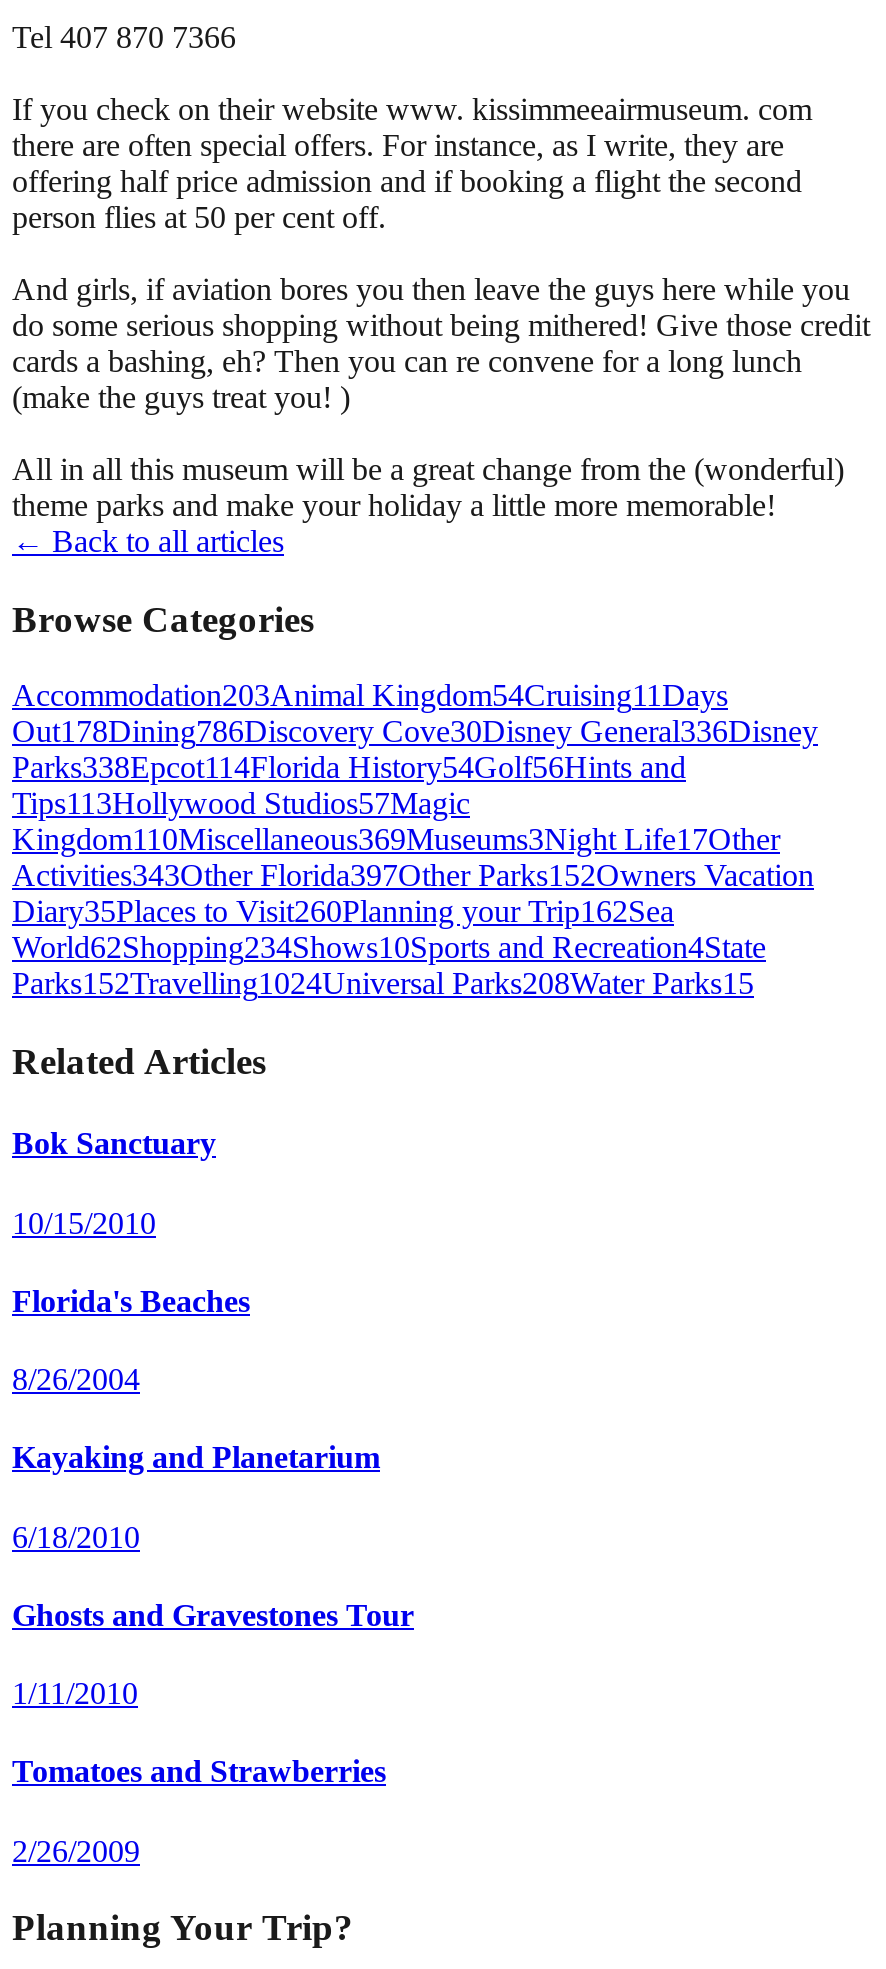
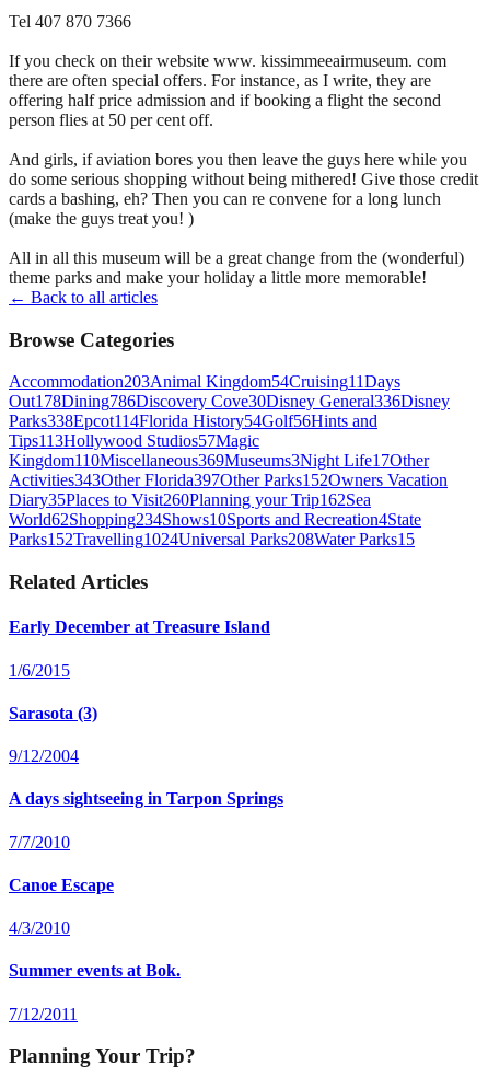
- Bok Sanctuary
+ Early December at Treasure Island

- 10/15/2010
+ 1/6/2015

- Florida's Beaches
+ Sarasota (3)

- 8/26/2004
+ 9/12/2004

- Kayaking and Planetarium
+ A days sightseeing in Tarpon Springs

- 6/18/2010
+ 7/7/2010

- Ghosts and Gravestones Tour
+ Canoe Escape

- 1/11/2010
+ 4/3/2010

- Tomatoes and Strawberries
+ Summer events at Bok.

- 2/26/2009
+ 7/12/2011
